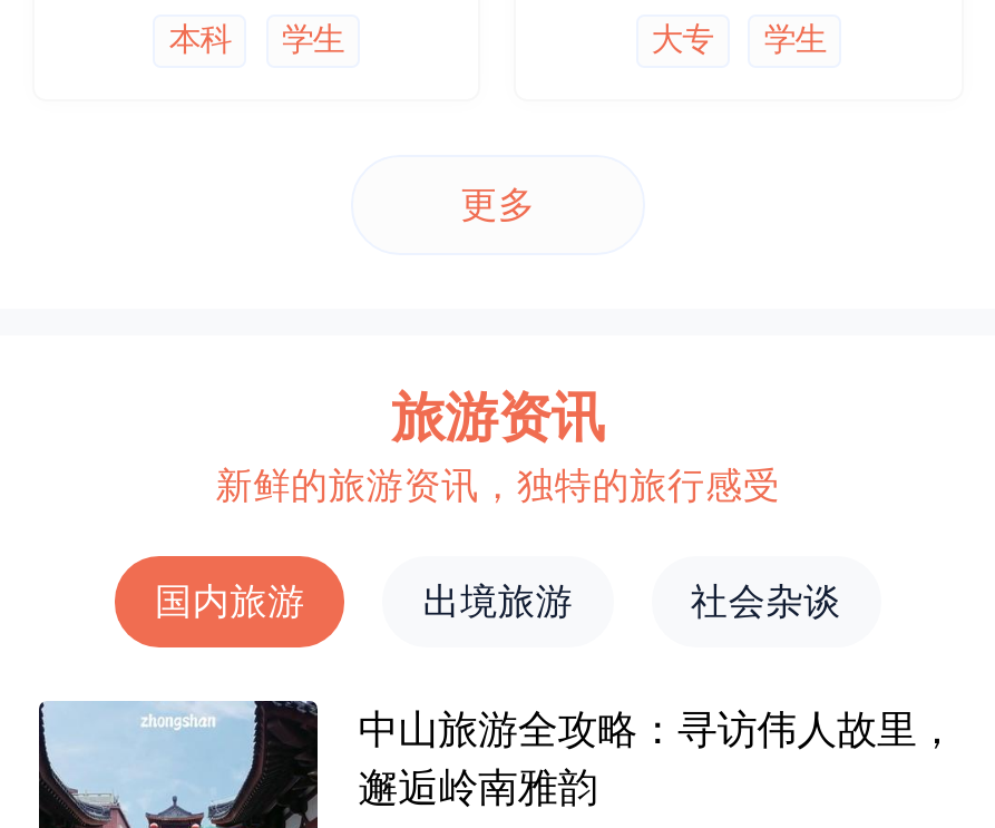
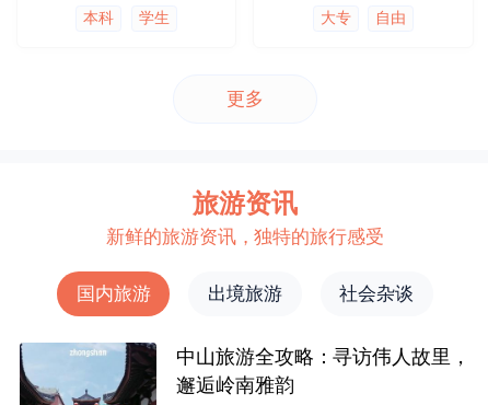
- 学生
+ 自由
